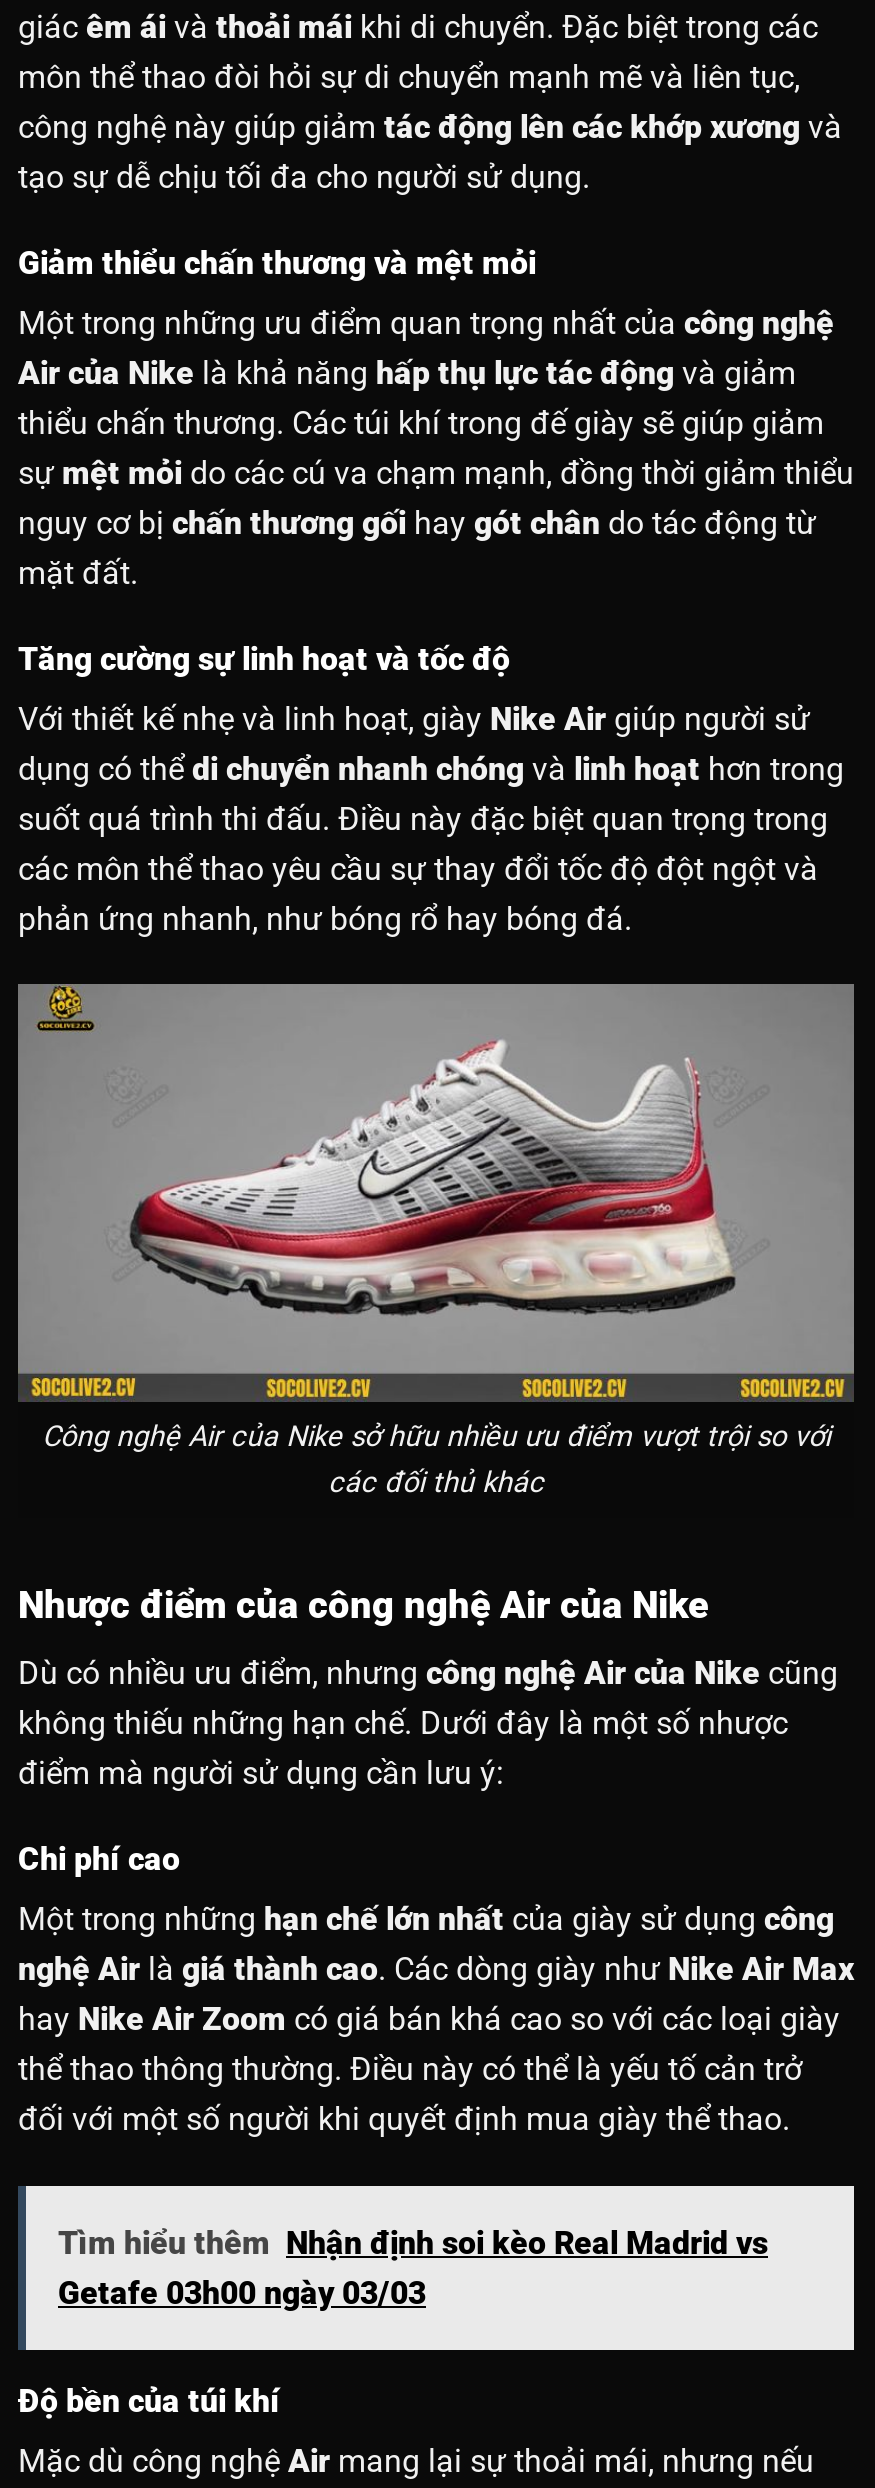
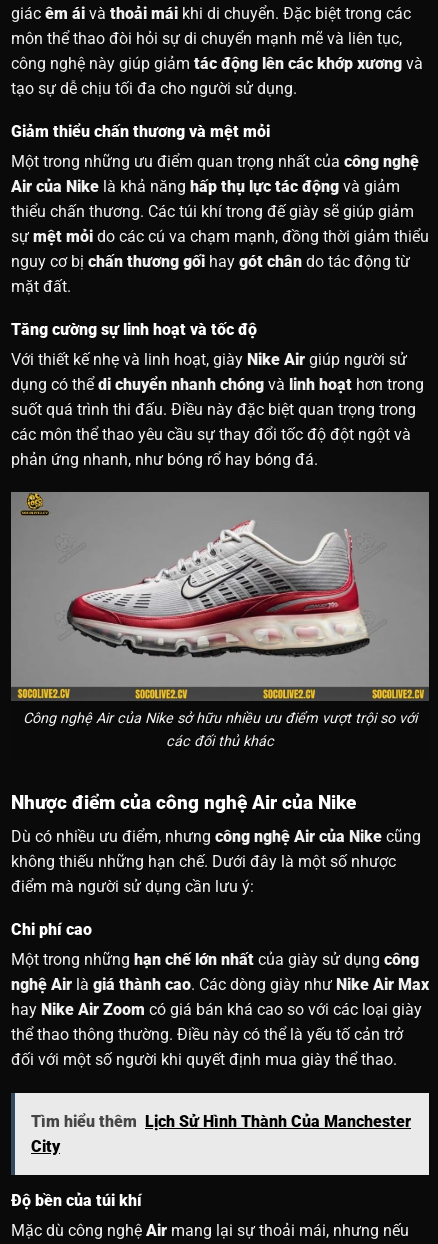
- Tìm hiểu thêm Nhận định soi kèo Real Madrid vs
- Getafe 03h00 ngày 03/03
+ Tìm hiểu thêm Lịch Sử Hình Thành Của Manchester
+ City
